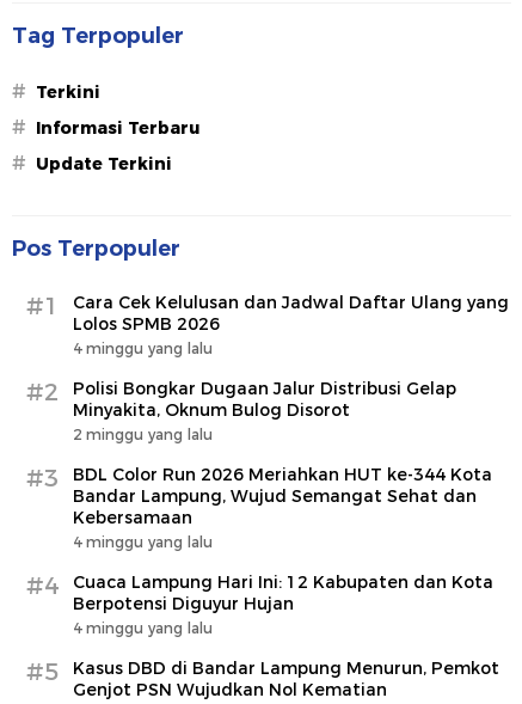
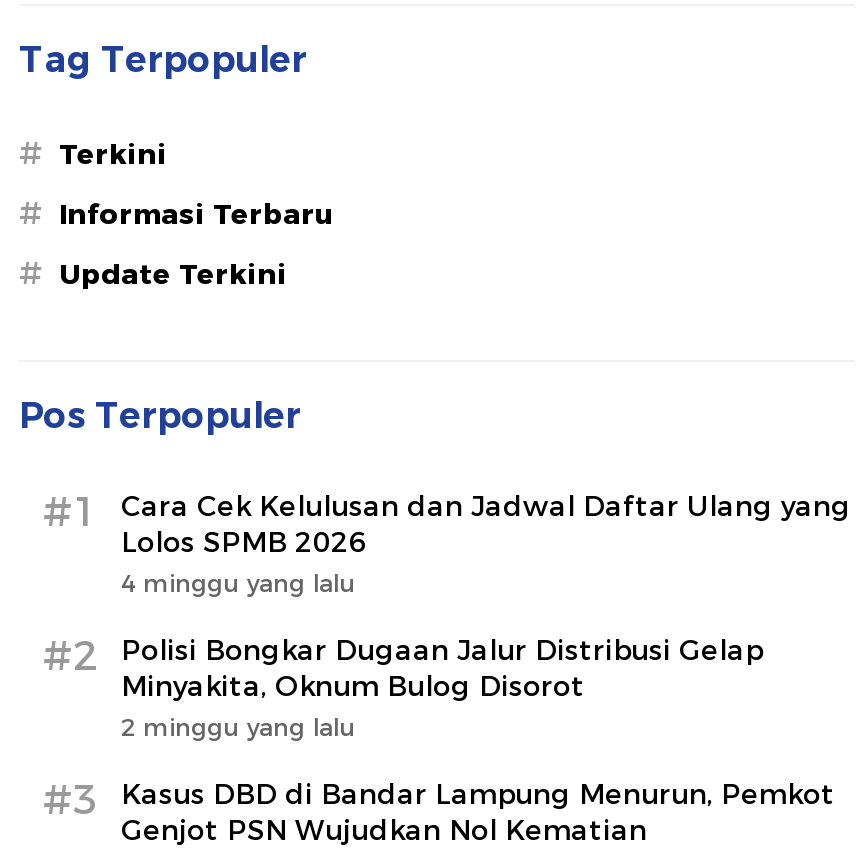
- BDL Color Run 2026 Meriahkan HUT ke-344 Kota
- Bandar Lampung, Wujud Semangat Sehat dan
- Kebersamaan
- 4 minggu yang lalu
- #4
- Cuaca Lampung Hari Ini: 12 Kabupaten dan Kota
- Berpotensi Diguyur Hujan
- 4 minggu yang lalu
- #5
